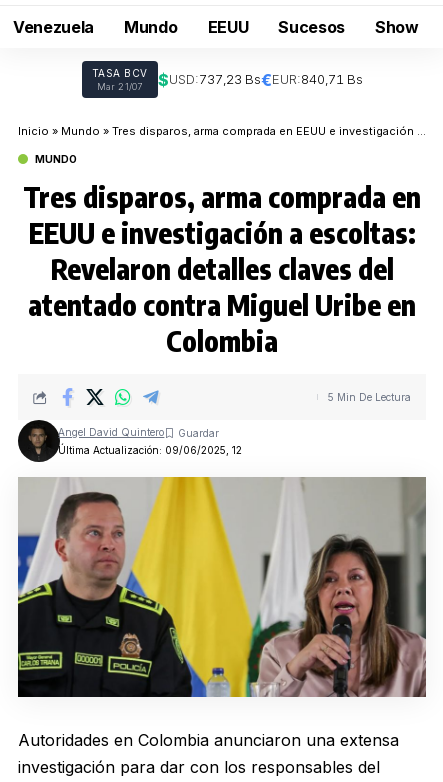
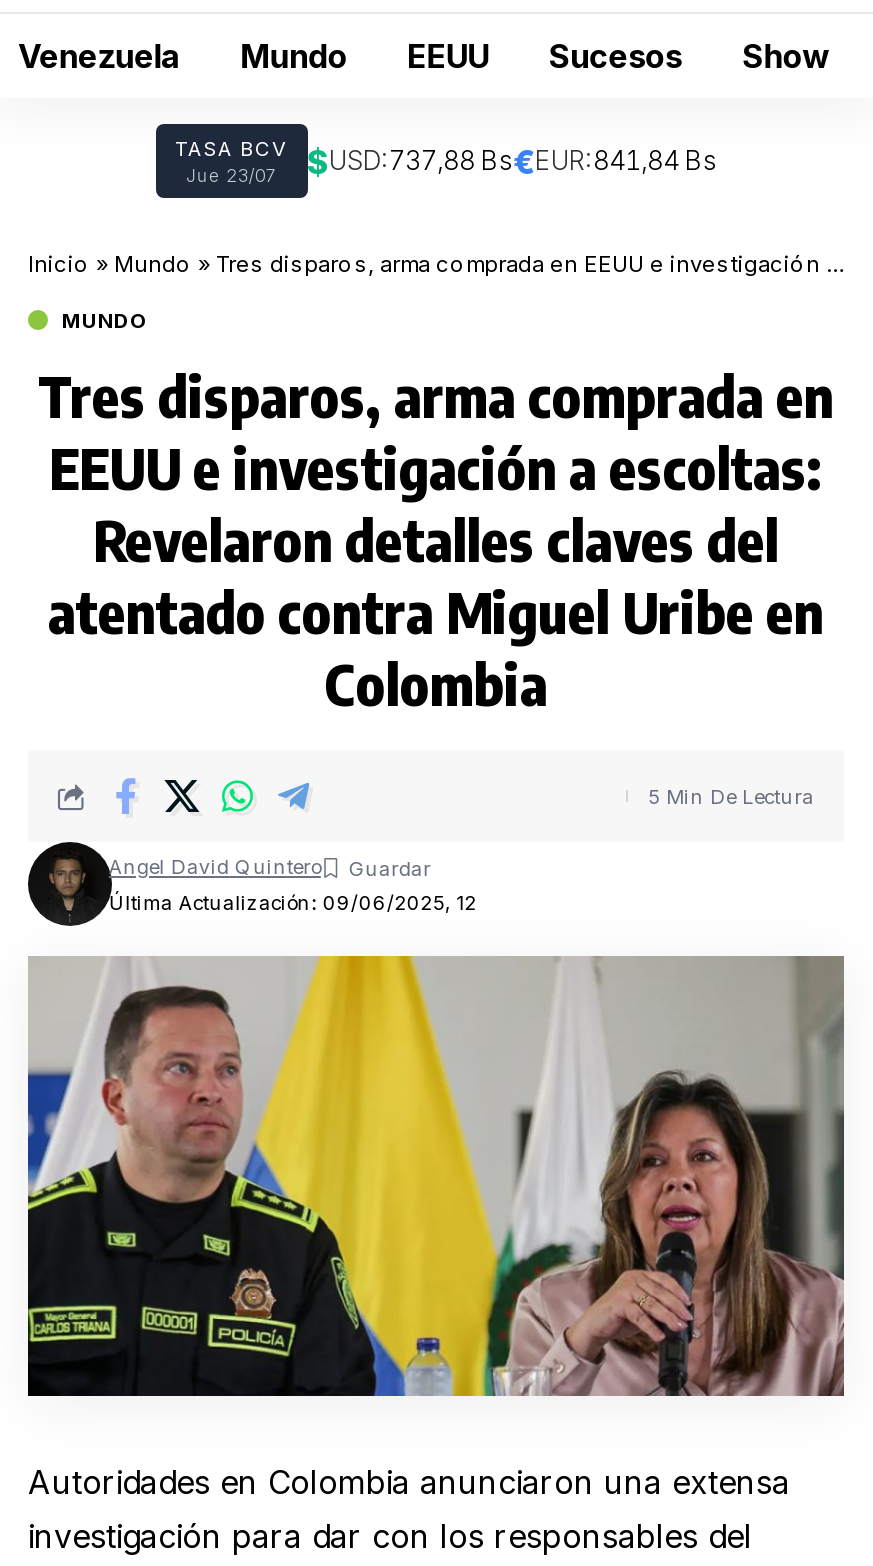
- Mar 21/07
- $USD:737,23 Bs€EUR:840,71 Bs
+ Jue 23/07
+ $USD:737,88 Bs€EUR:841,84 Bs
